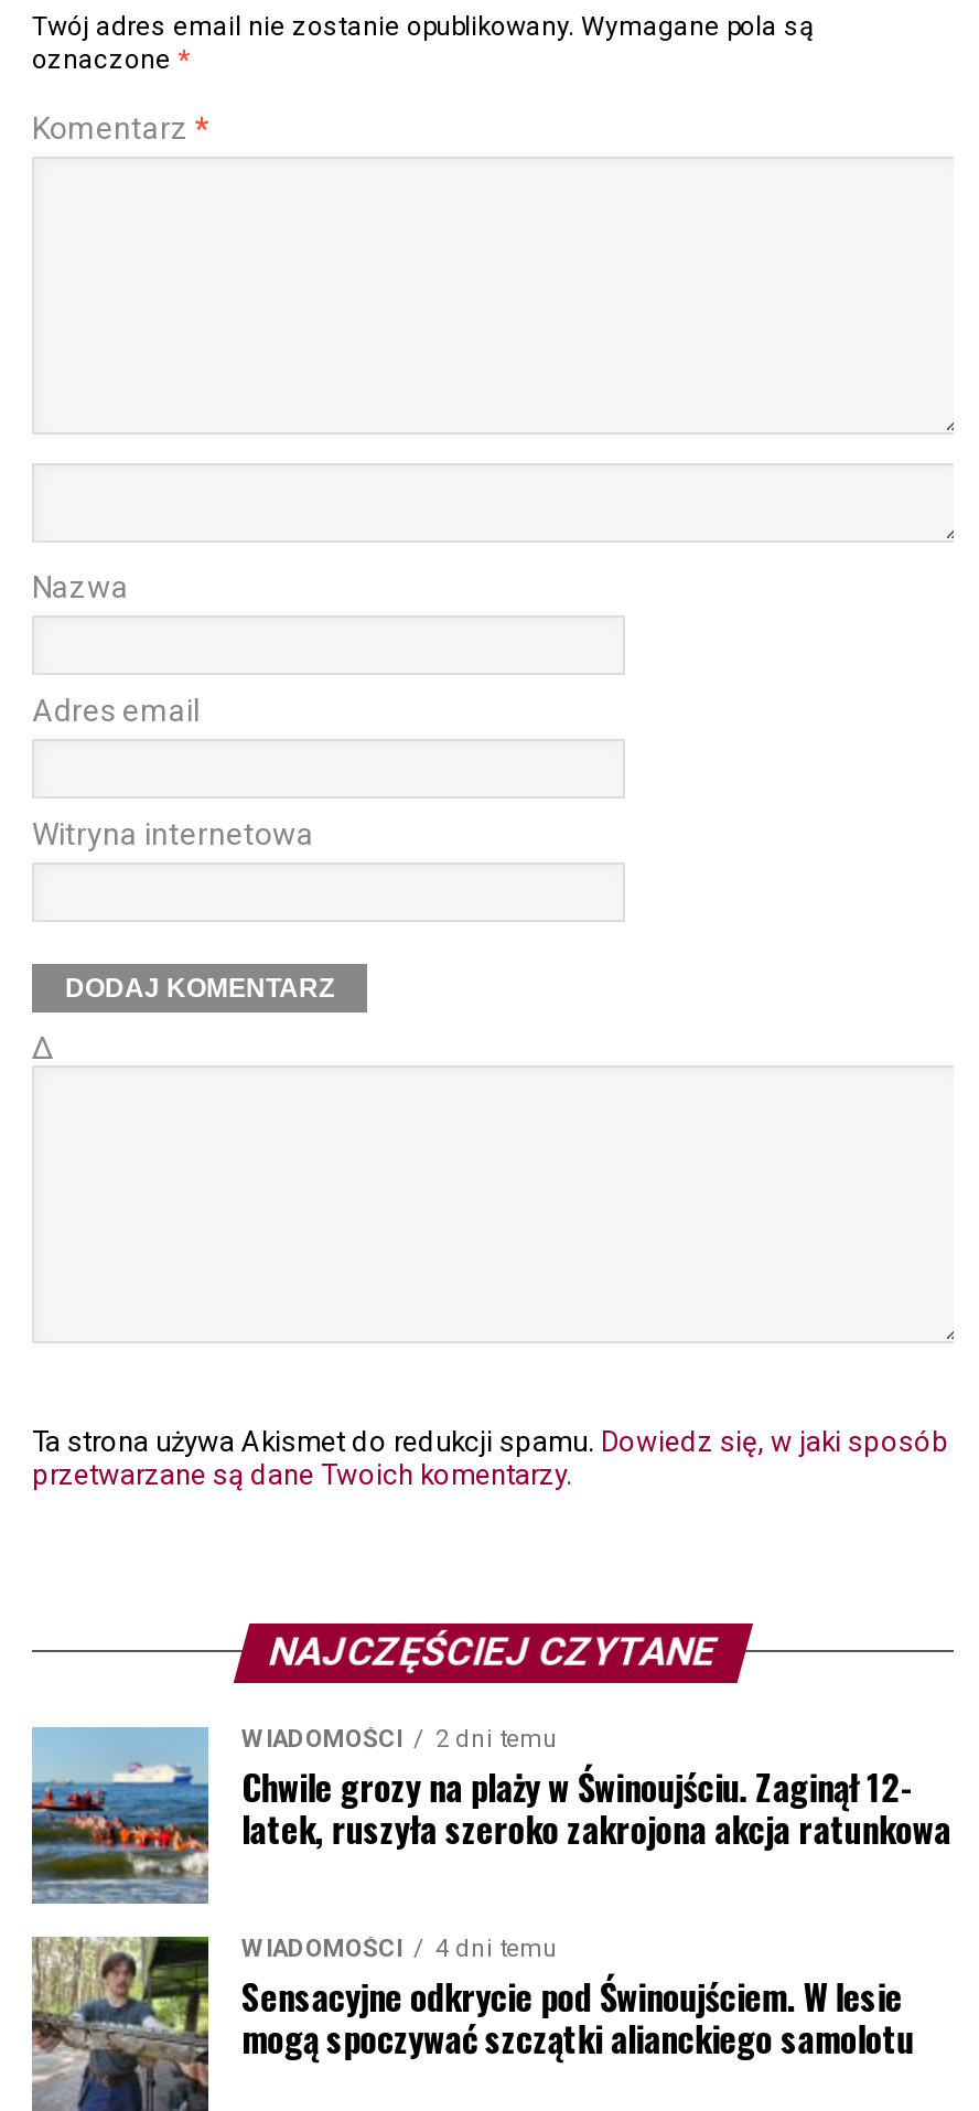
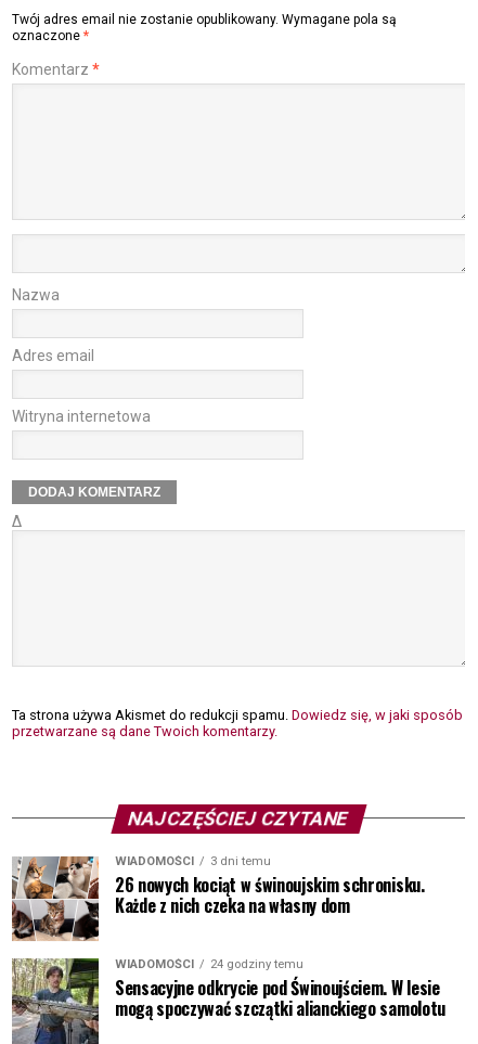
- [image]
- 2 dni temu
- Chwile grozy na plaży w Świnoujściu. Zaginął 12-
- latek, ruszyła szeroko zakrojona akcja ratunkowa
+ [image]
+ 3 dni temu
+ 26 nowych kociąt w świnoujskim schronisku.
+ Każde z nich czeka na własny dom

- WIADOMOŚCI 4 dni temu
+ WIADOMOŚCI 24 godziny temu
